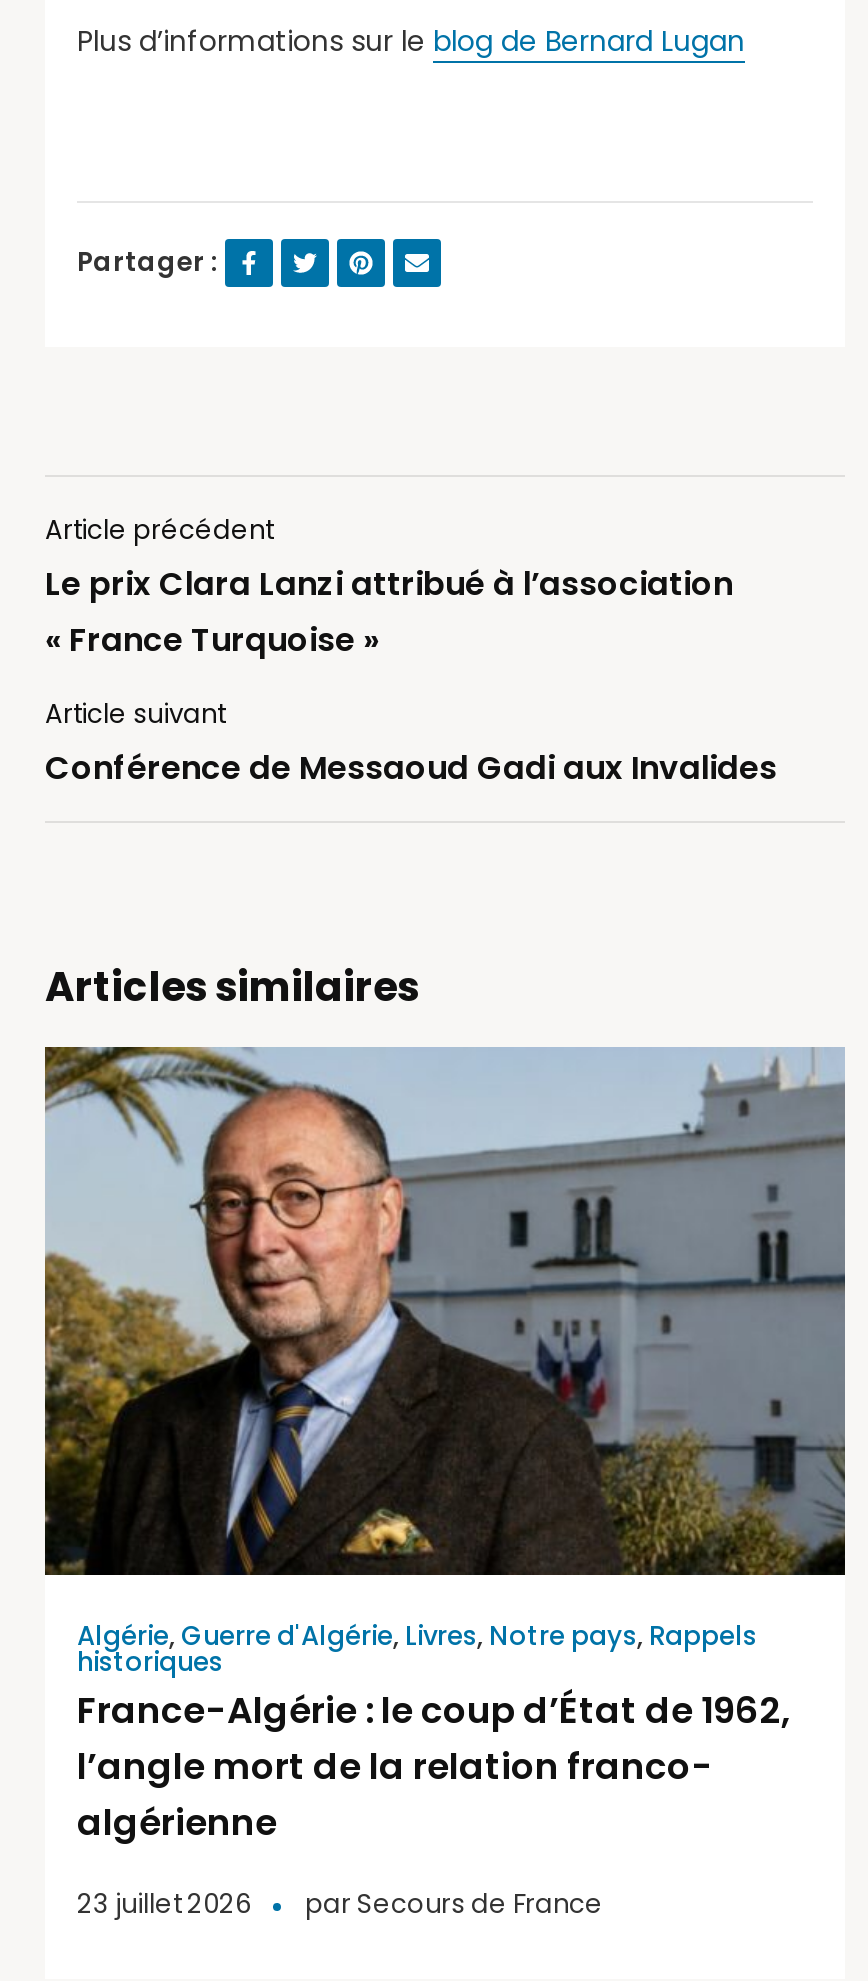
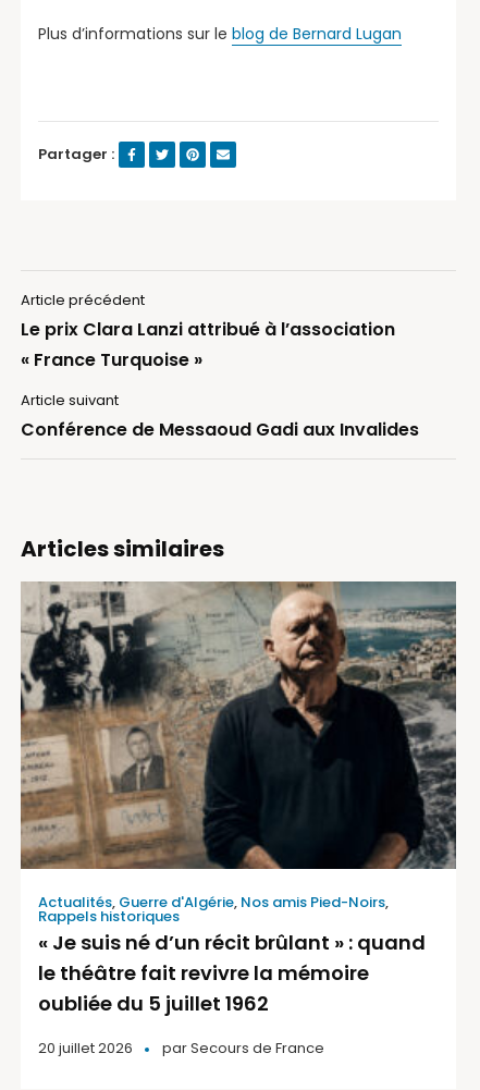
- [image]
- Algérie, Guerre d'Algérie, Livres, Notre pays, Rappels
- historiques
- France-Algérie : le coup d’État de 1962,
- l’angle mort de la relation franco-
- algérienne
+ [image]
+ Actualités, Guerre d'Algérie, Nos amis Pied-Noirs,
+ Rappels historiques
+ « Je suis né d’un récit brûlant » : quand
+ le théâtre fait revivre la mémoire
+ oubliée du 5 juillet 1962

- 23 juillet 2026 par Secours de France
+ 20 juillet 2026 par Secours de France
